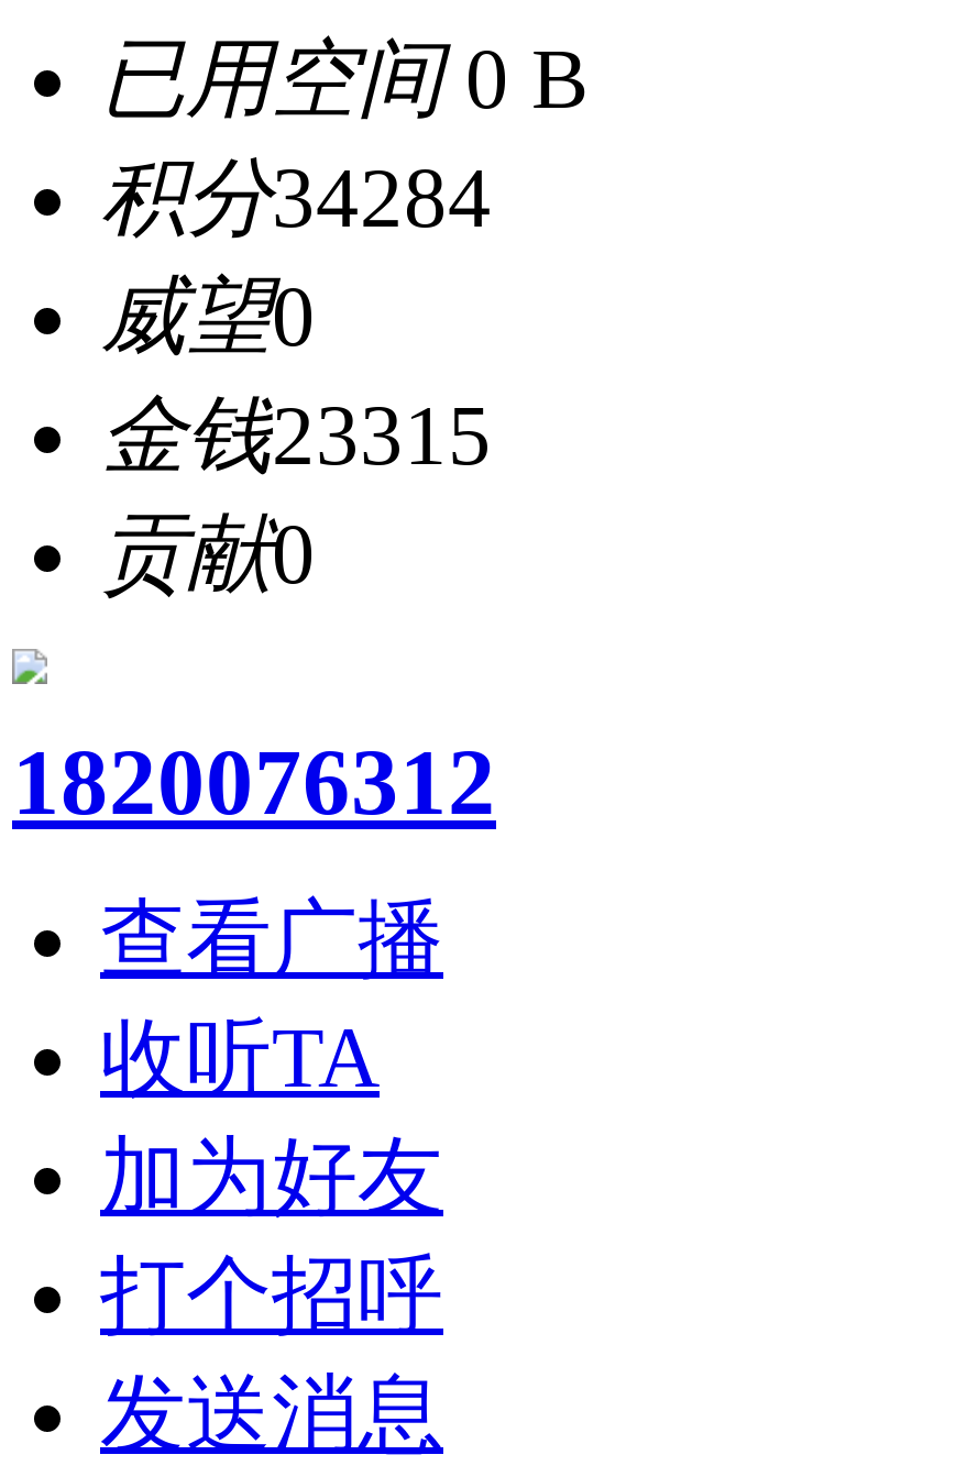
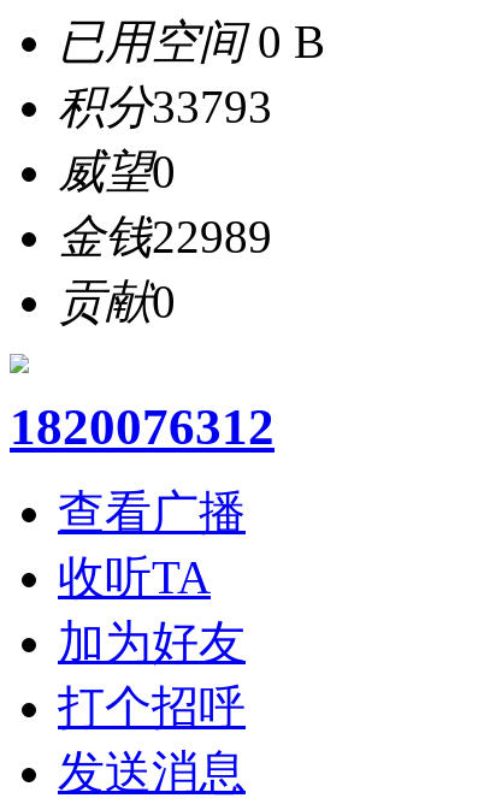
- 积分34284
+ 积分33793

- 金钱23315
+ 金钱22989
